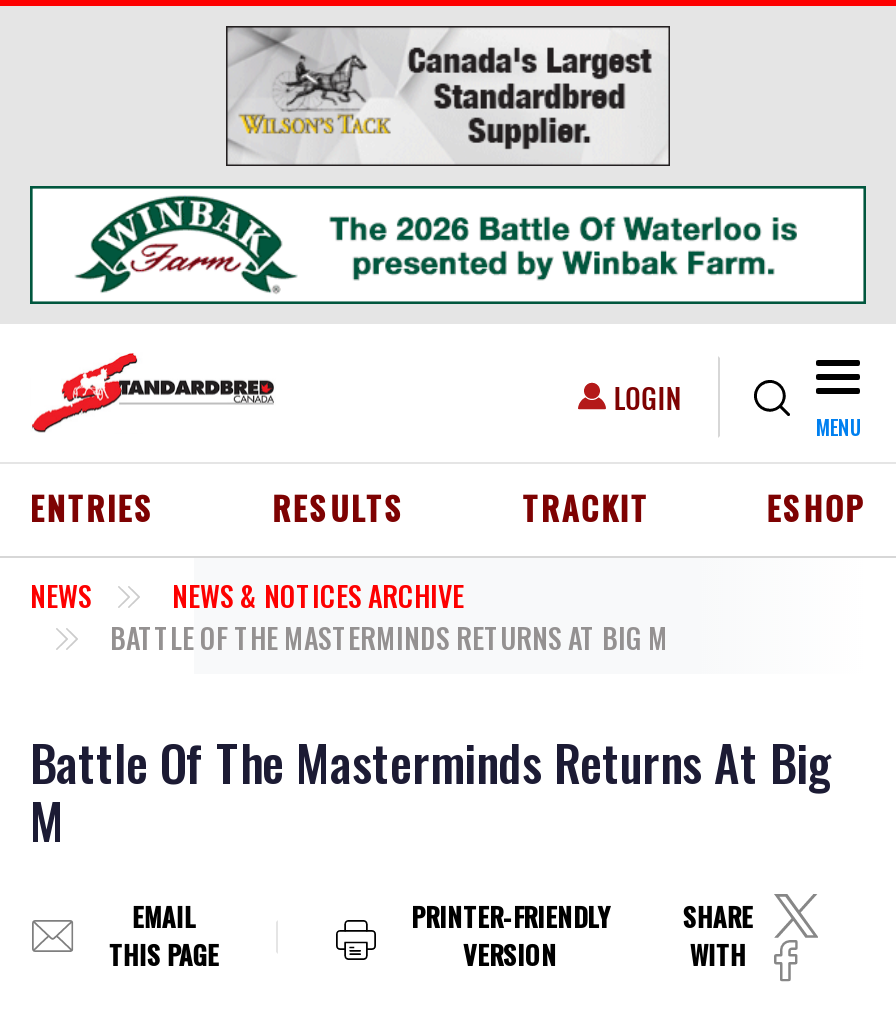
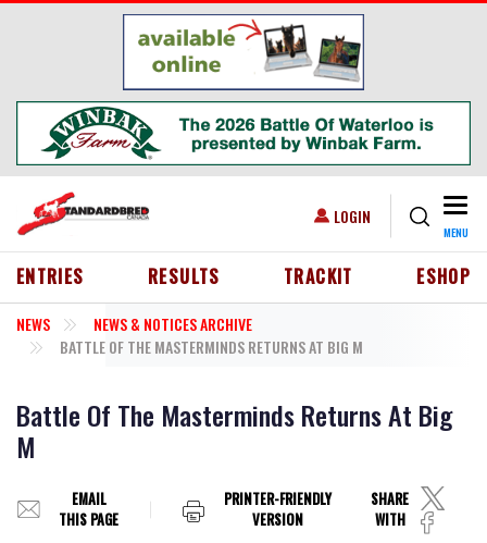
- [image]
+ [image]
